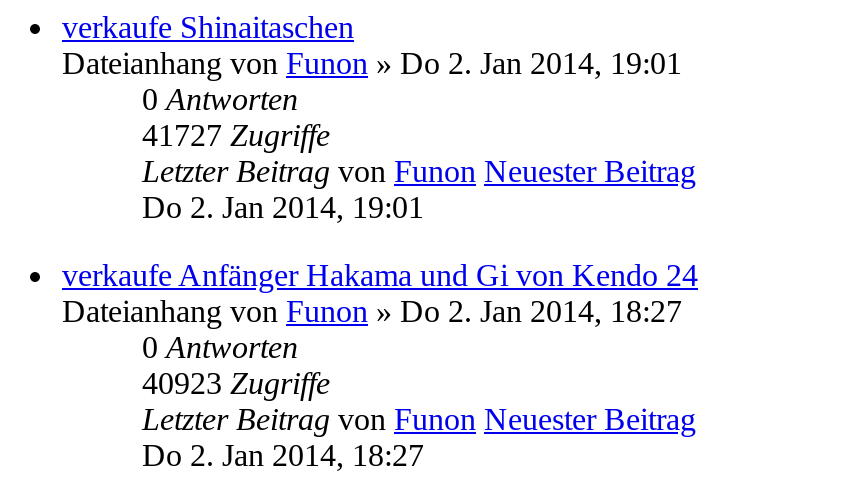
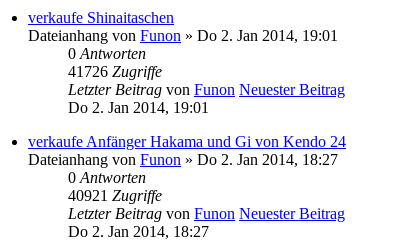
- 41727 Zugriffe
+ 41726 Zugriffe

- 40923 Zugriffe
+ 40921 Zugriffe
